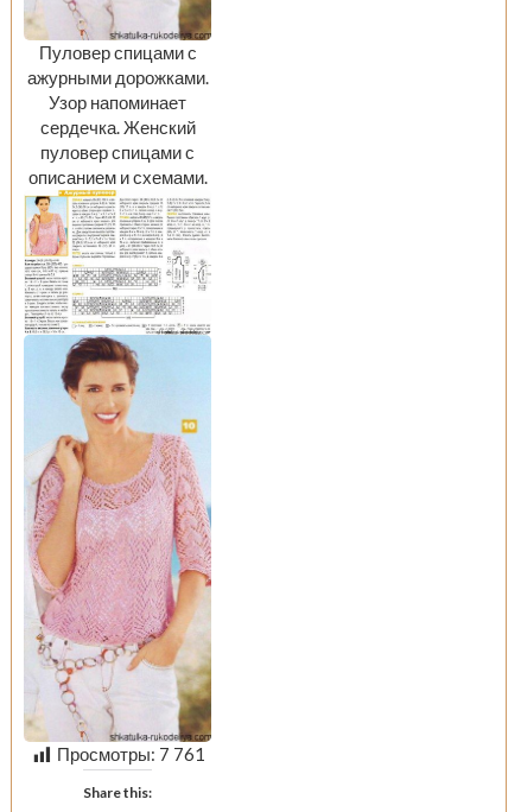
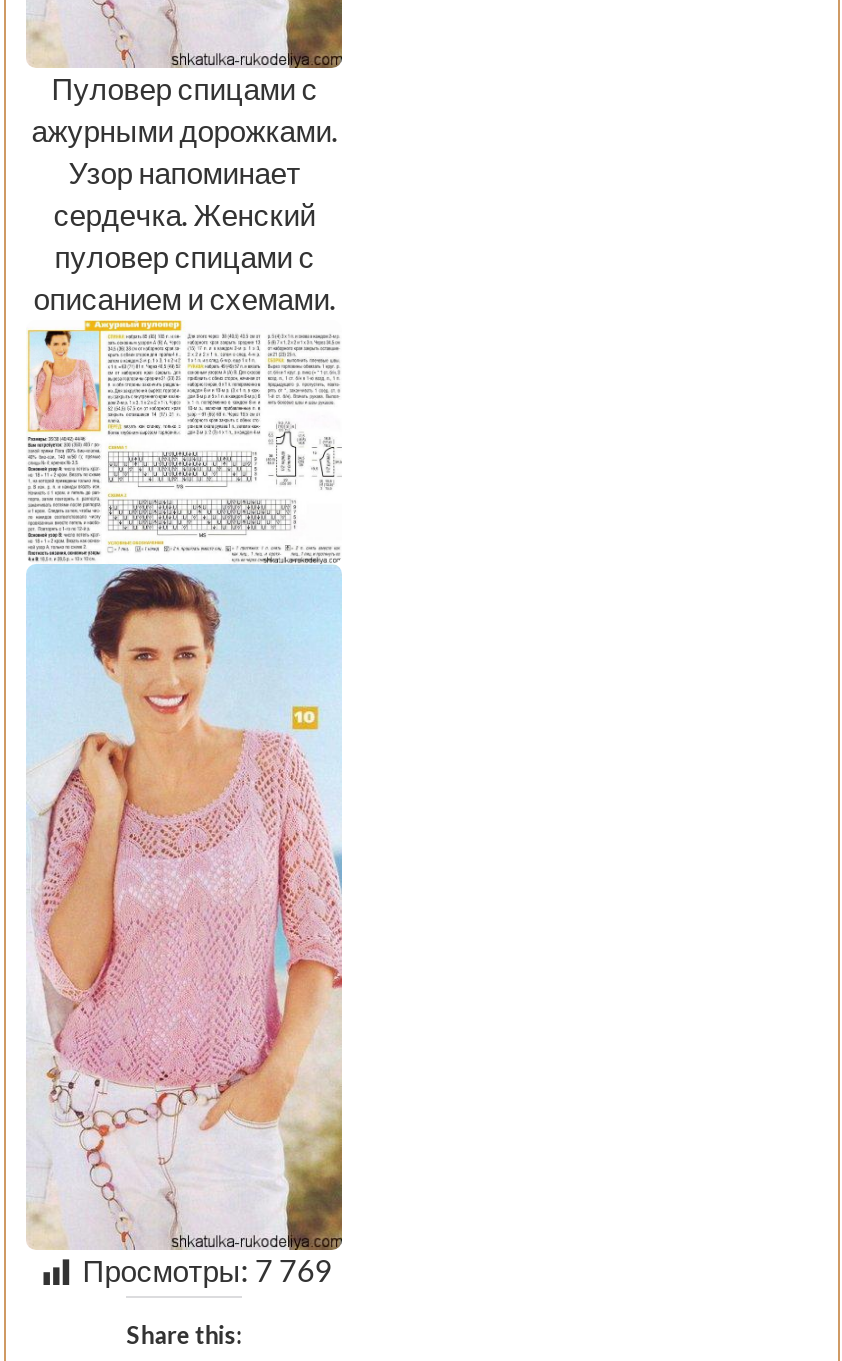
- Просмотры: 7 761
+ Просмотры: 7 769
